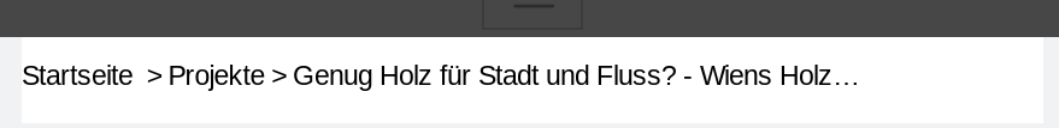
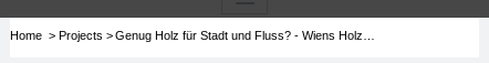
- Startseite
- Projekte
+ Home
+ Projects
